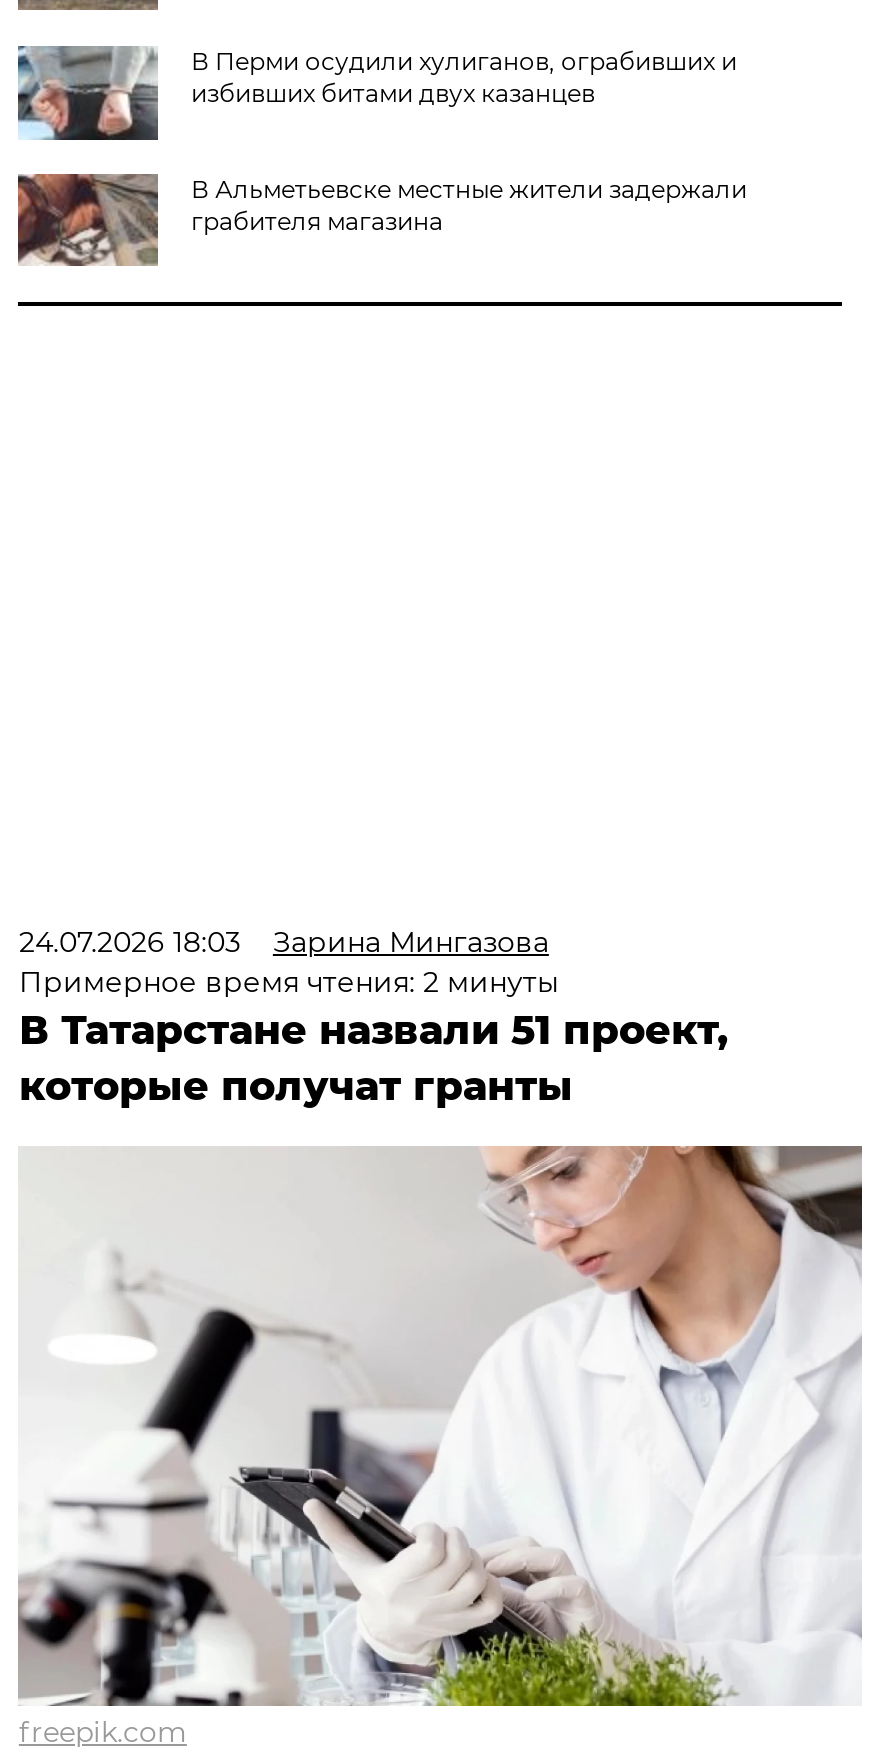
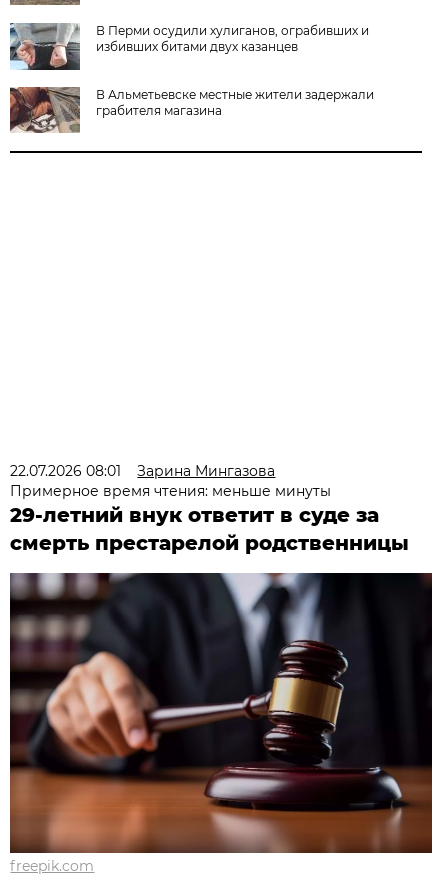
- 24.07.2026 18:03 Зарина Мингазова
+ 22.07.2026 08:01 Зарина Мингазова

- Примерное время чтения: 2 минуты
- В Татарстане назвали 51 проект,
- которые получат гранты
+ Примерное время чтения: меньше минуты
+ 29-летний внук ответит в суде за
+ смерть престарелой родственницы

- [image]
+ [image]
